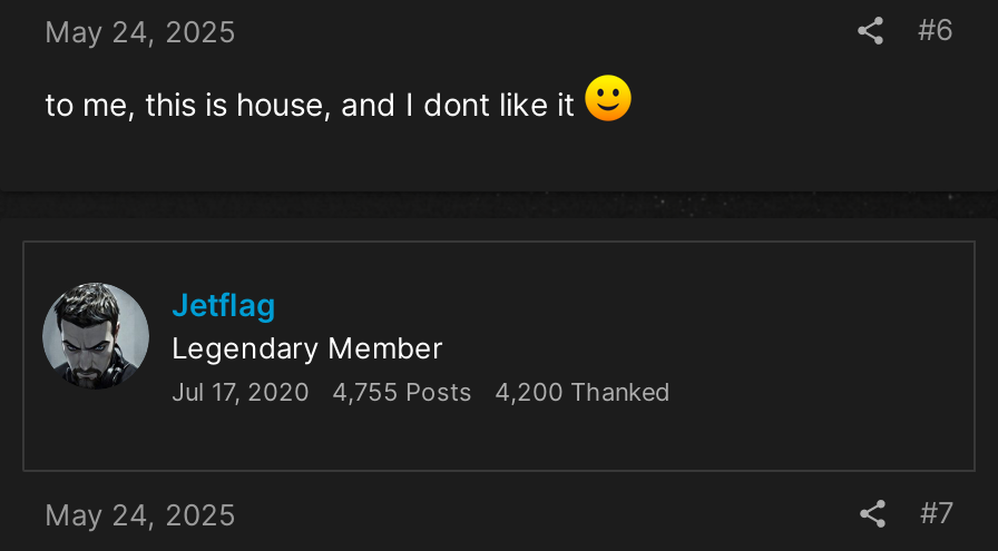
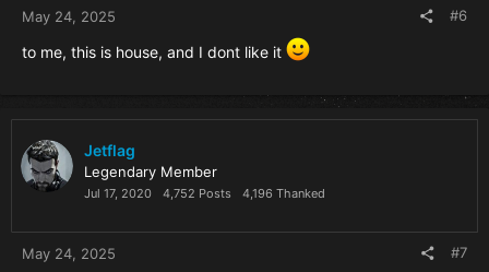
- 4,755 Posts
+ 4,752 Posts

- 4,200 Thanked
+ 4,196 Thanked
